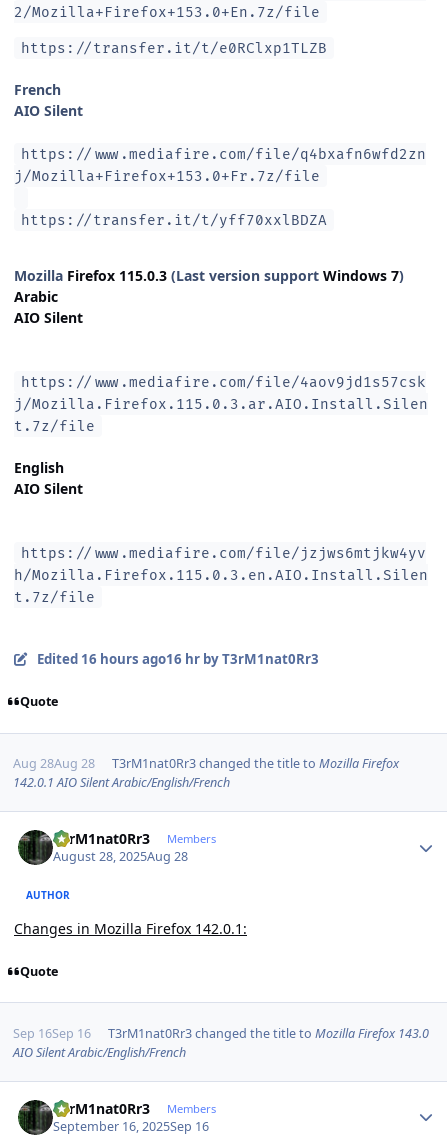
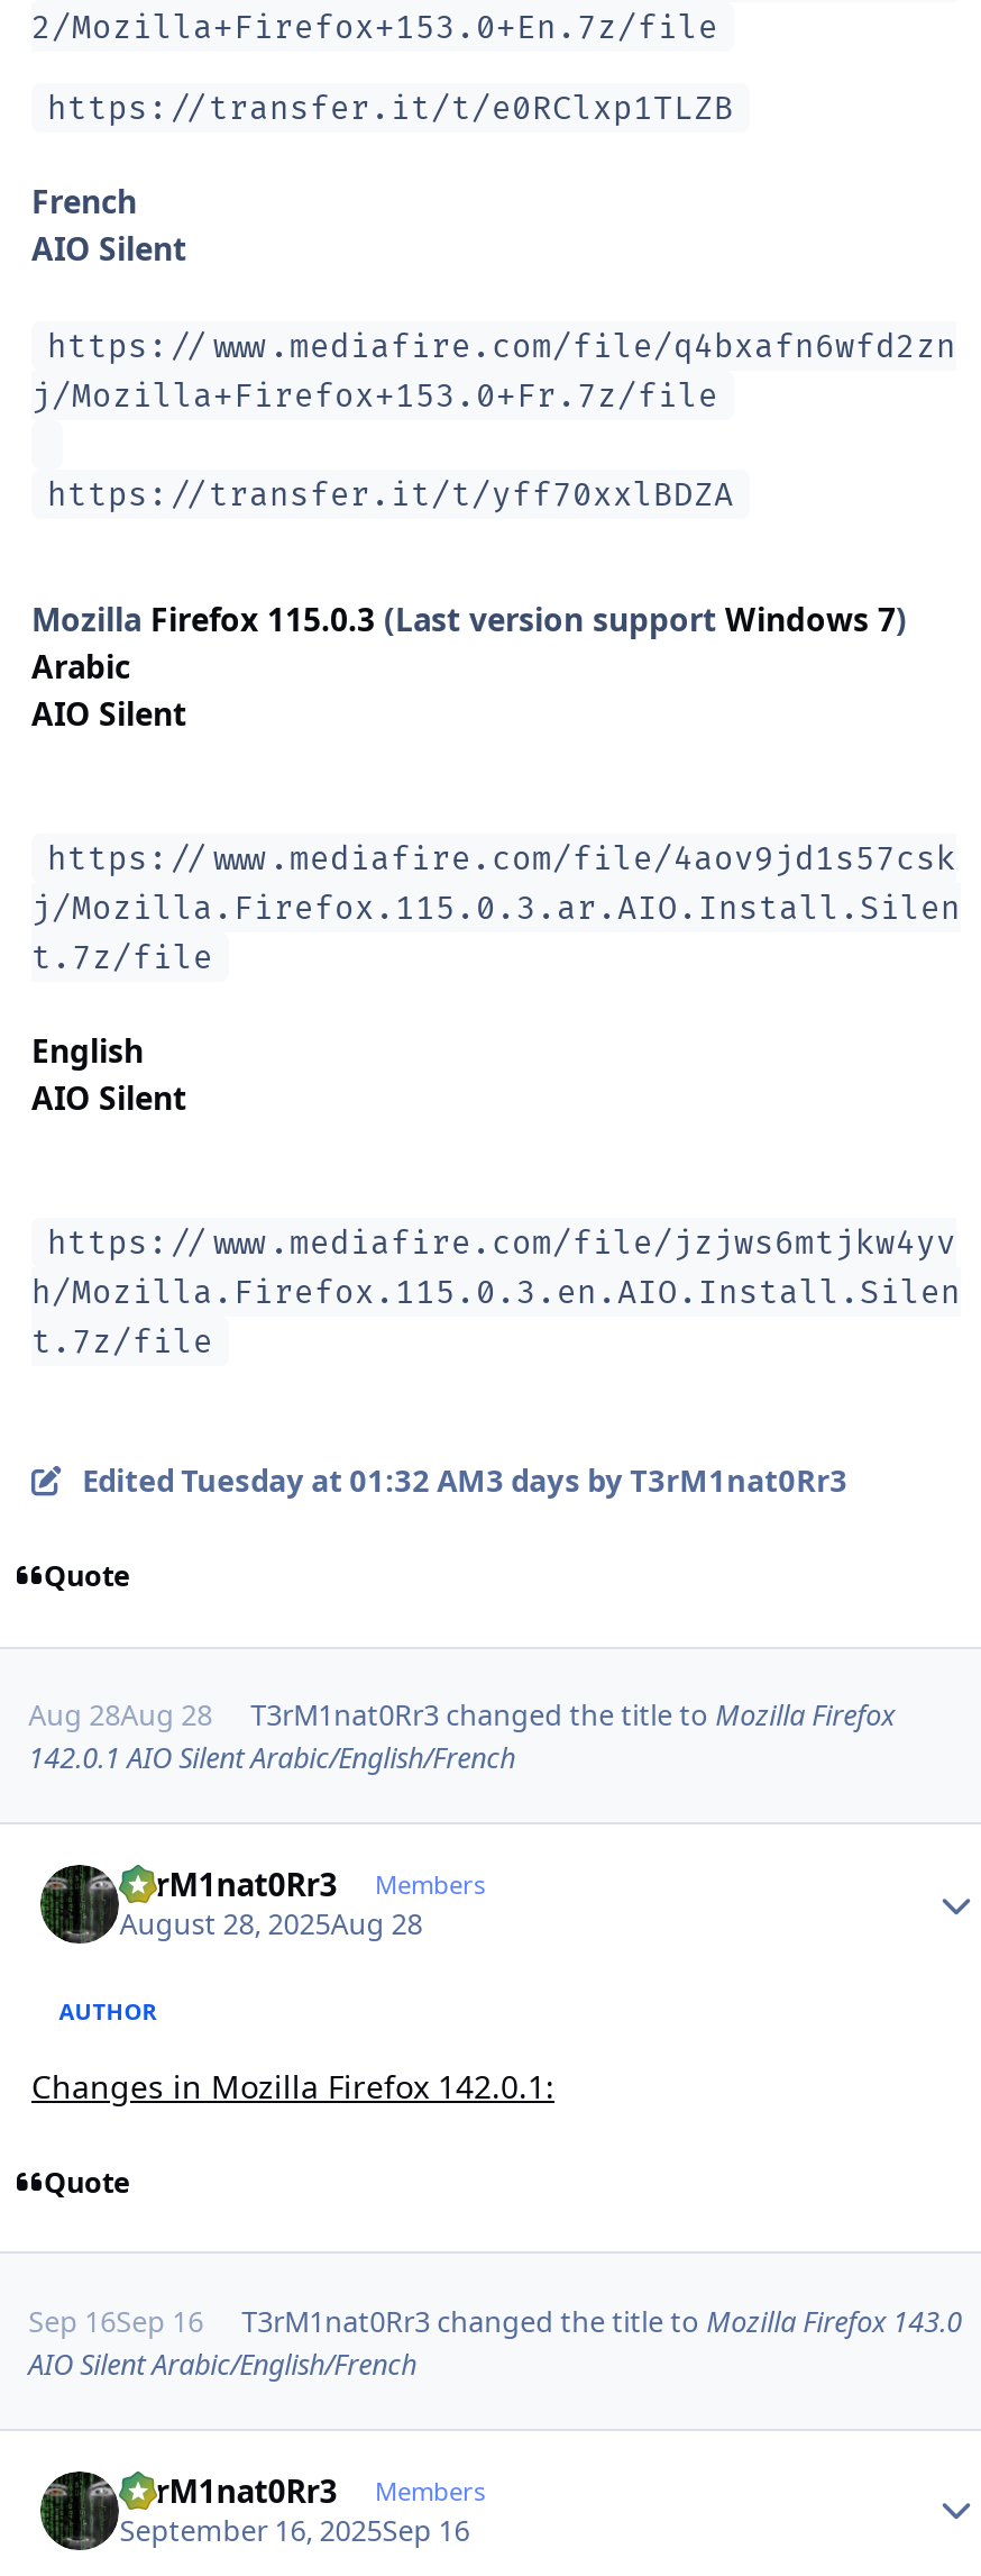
- Edited 16 hours ago16 hr by T3rM1nat0Rr3
+ Edited Tuesday at 01:32 AM3 days by T3rM1nat0Rr3
